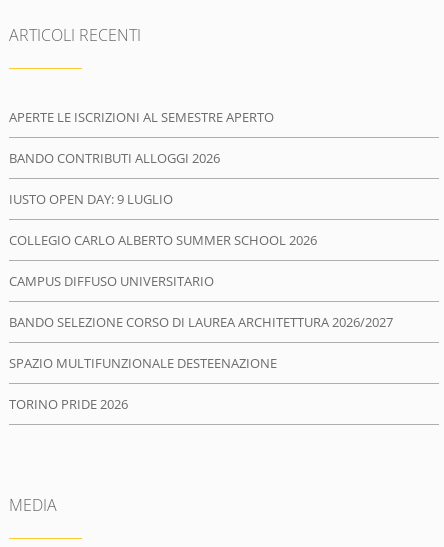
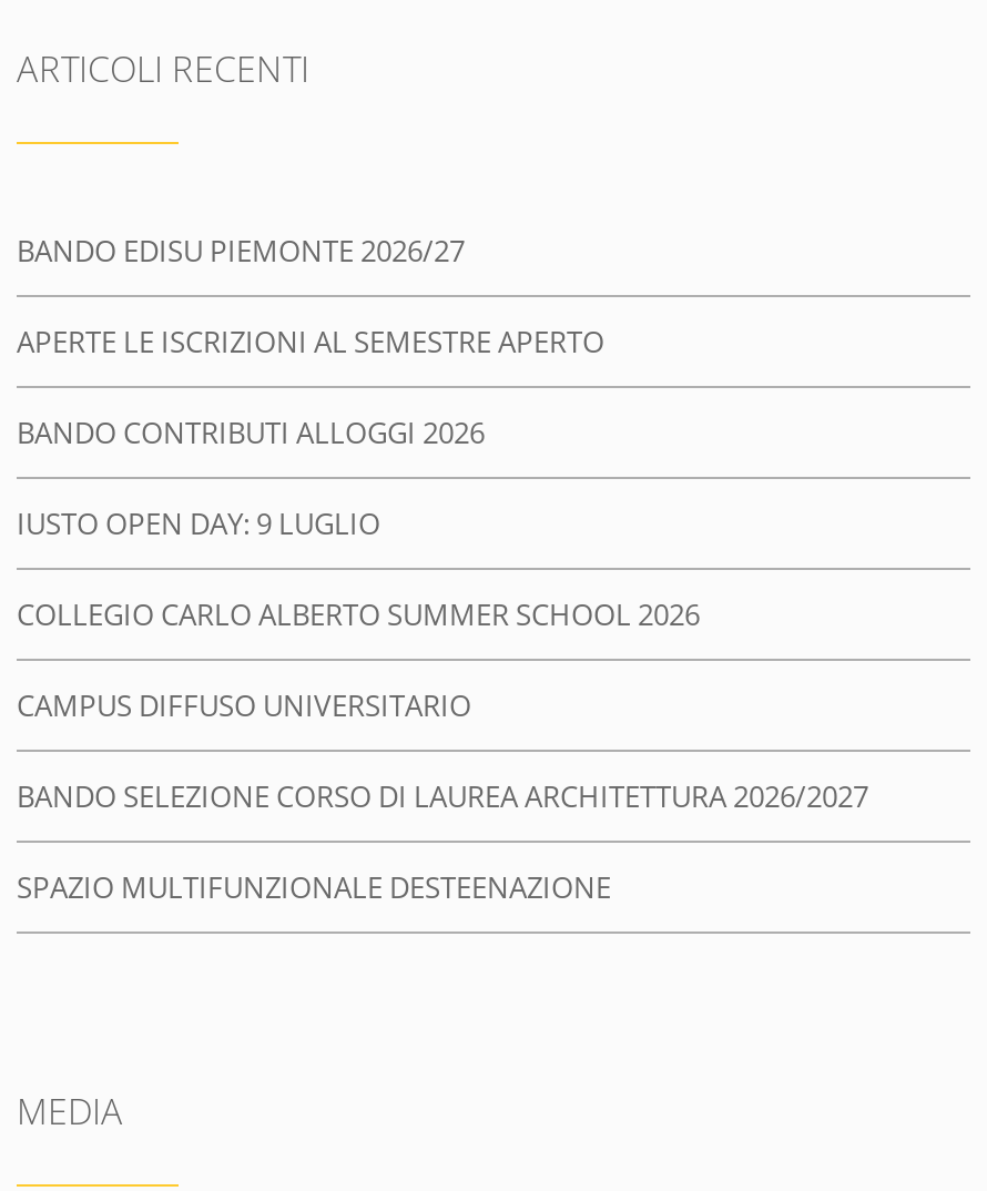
+ BANDO EDISU PIEMONTE 2026/27

moved down: APERTE LE ISCRIZIONI AL SEMESTRE APERTO | BANDO CONTRIBUTI ALLOGGI 2026 | IUSTO OPEN DAY: 9 LUGLIO | COLLEGIO CARLO ALBERTO SUMMER SCHOOL 2026 | CAMPUS DIFFUSO UNIVERSITARIO | BANDO SELEZIONE CORSO DI LAUREA ARCHITETTURA 2026/2027 | SPAZIO MULTIFUNZIONALE DESTEENAZIONE

- TORINO PRIDE 2026
